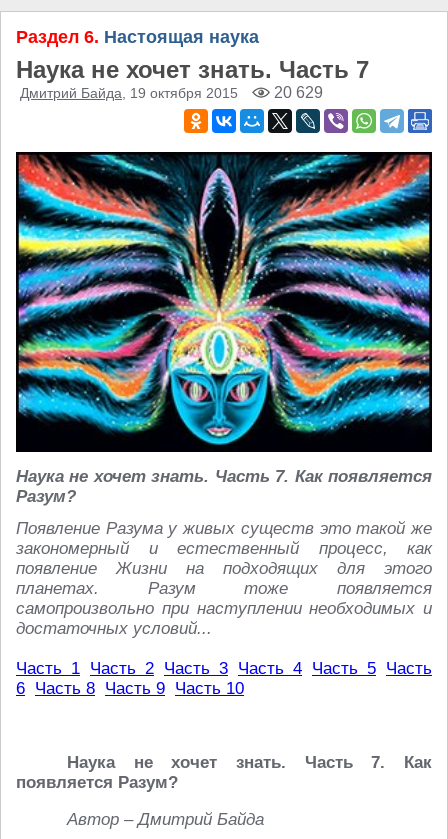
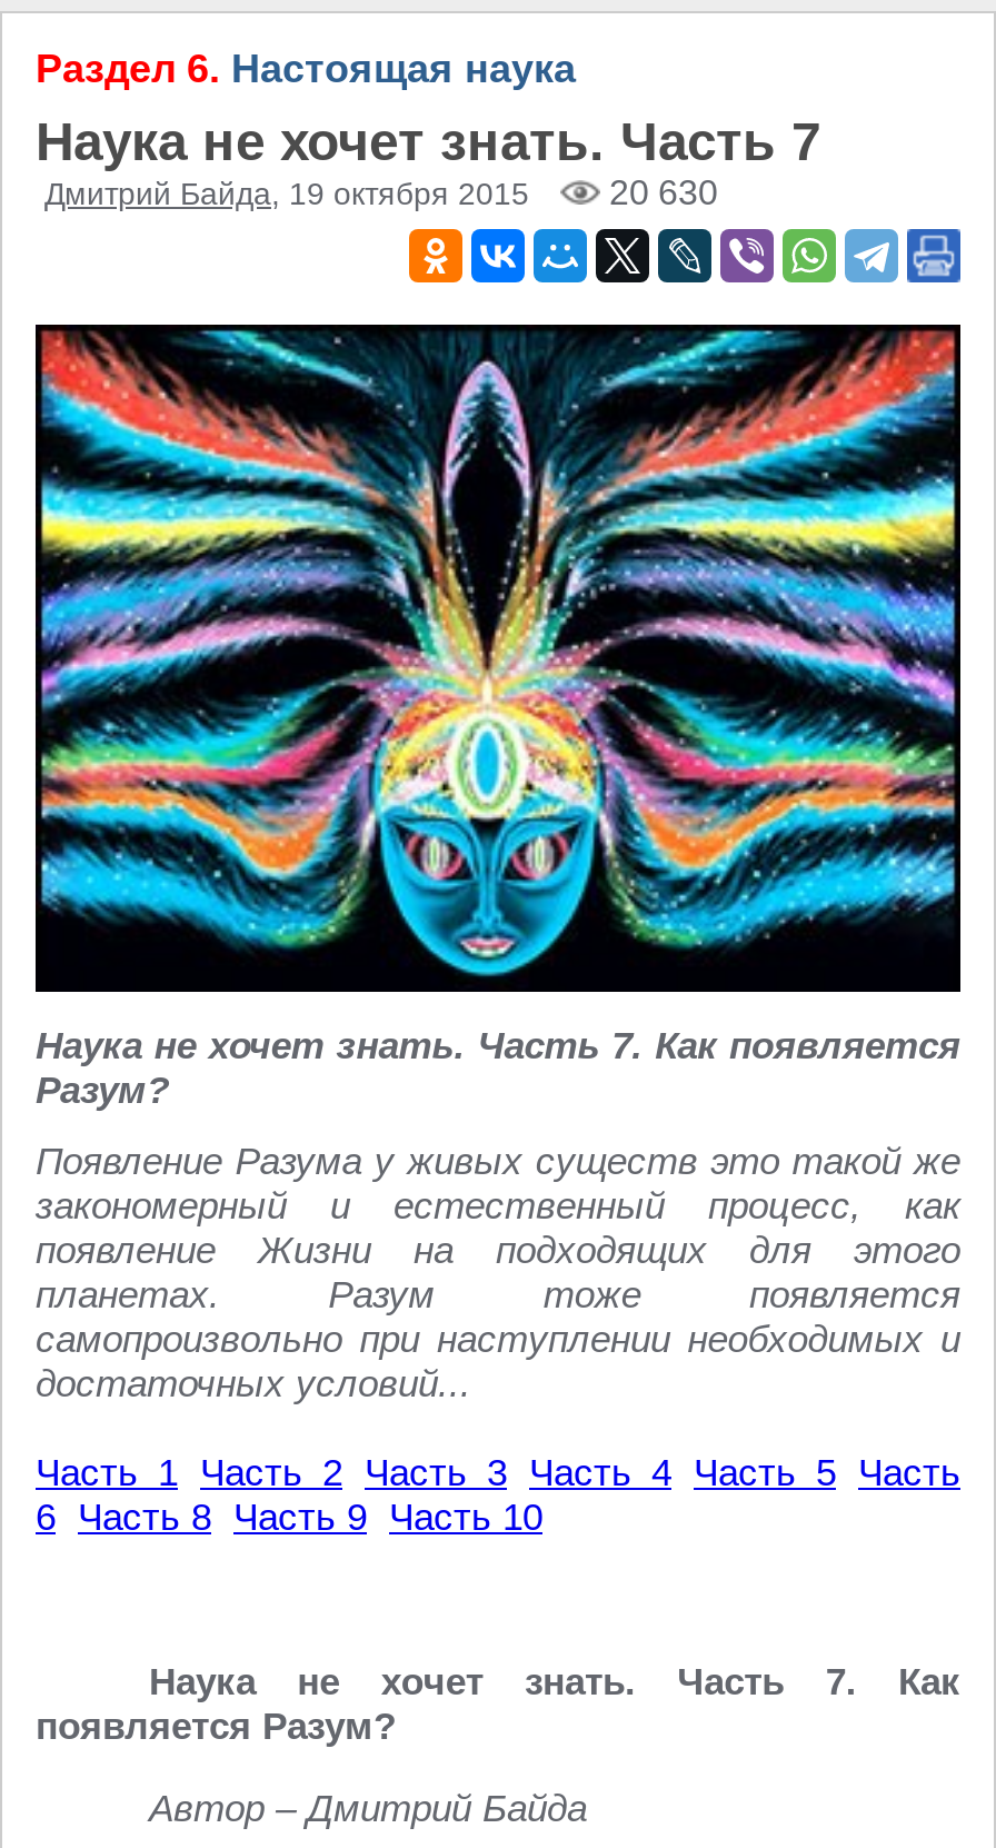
- Дмитрий Байда, 19 октября 2015 20 629
+ Дмитрий Байда, 19 октября 2015 20 630
